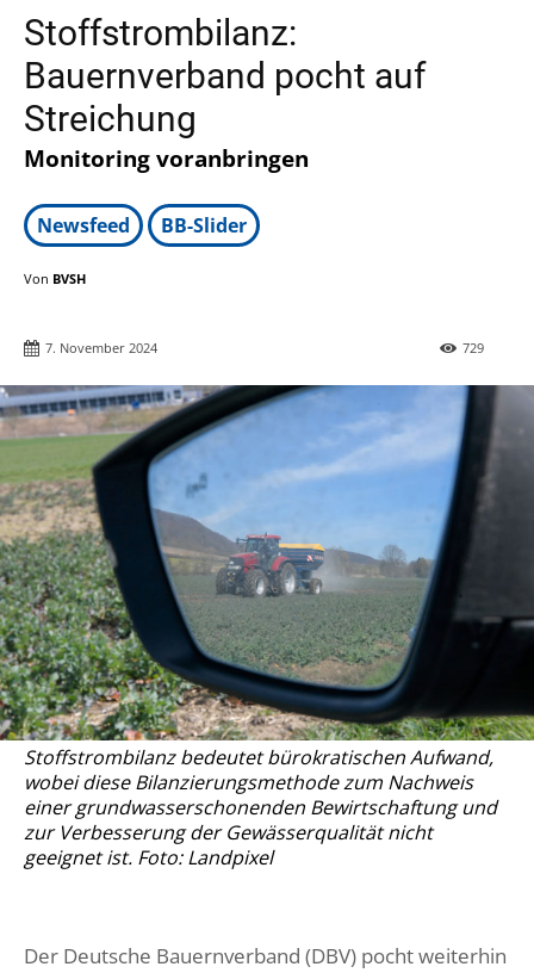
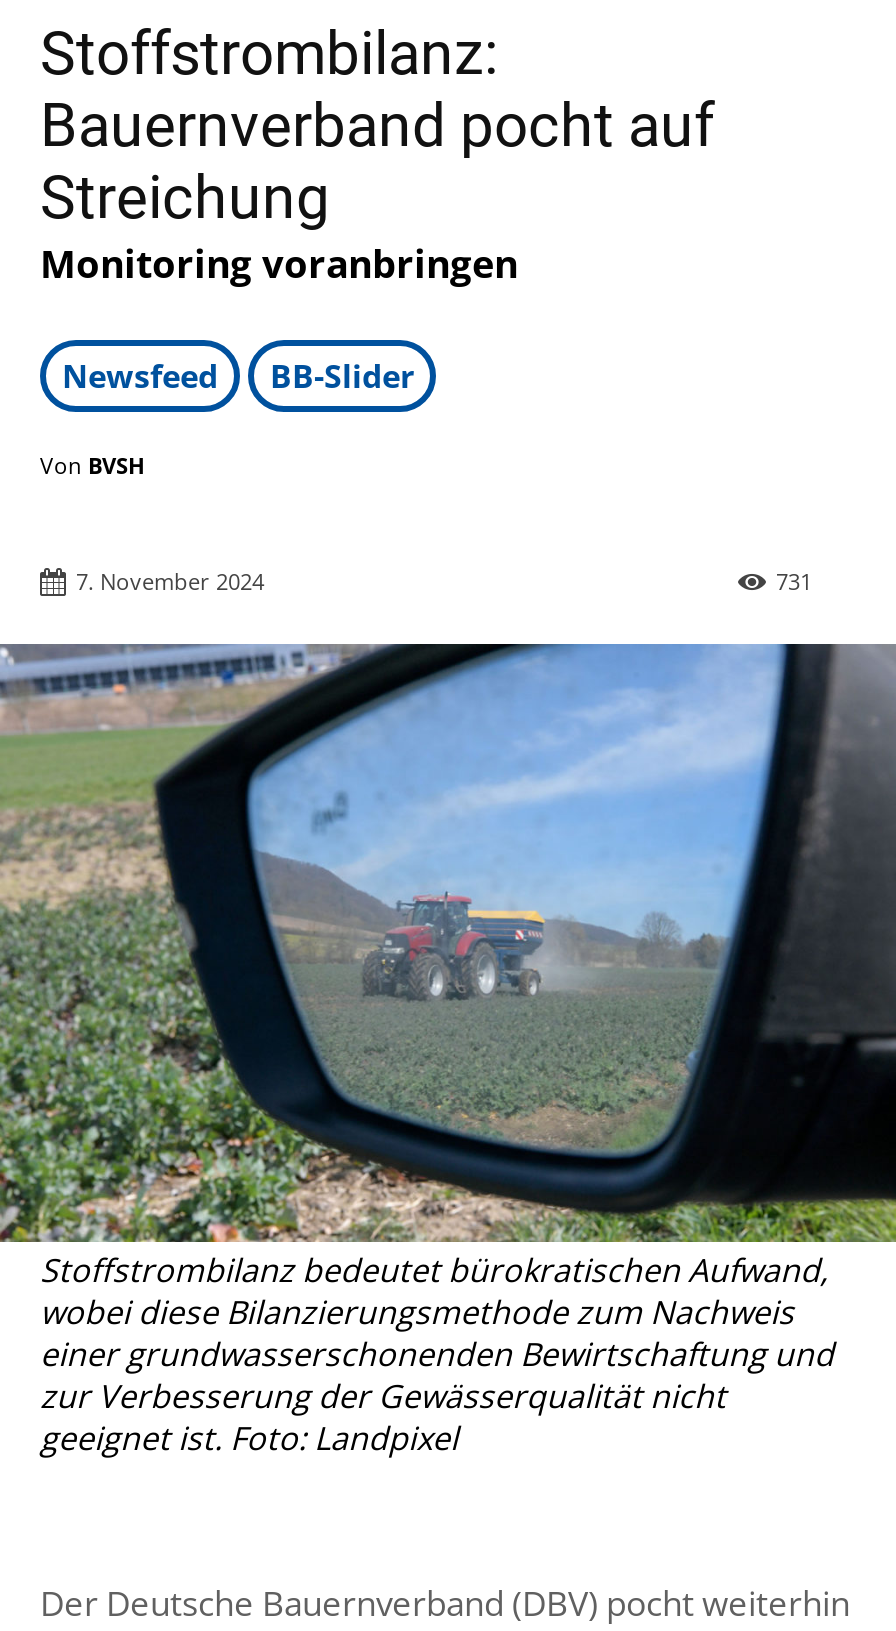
- 729
+ 731
